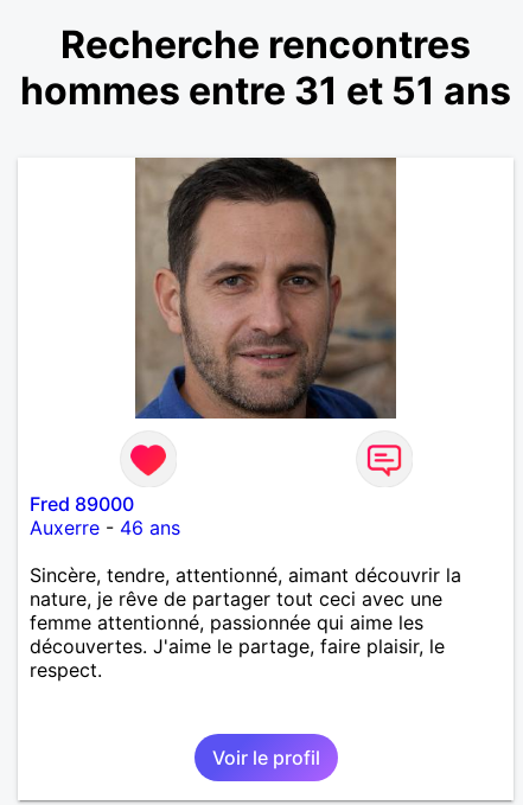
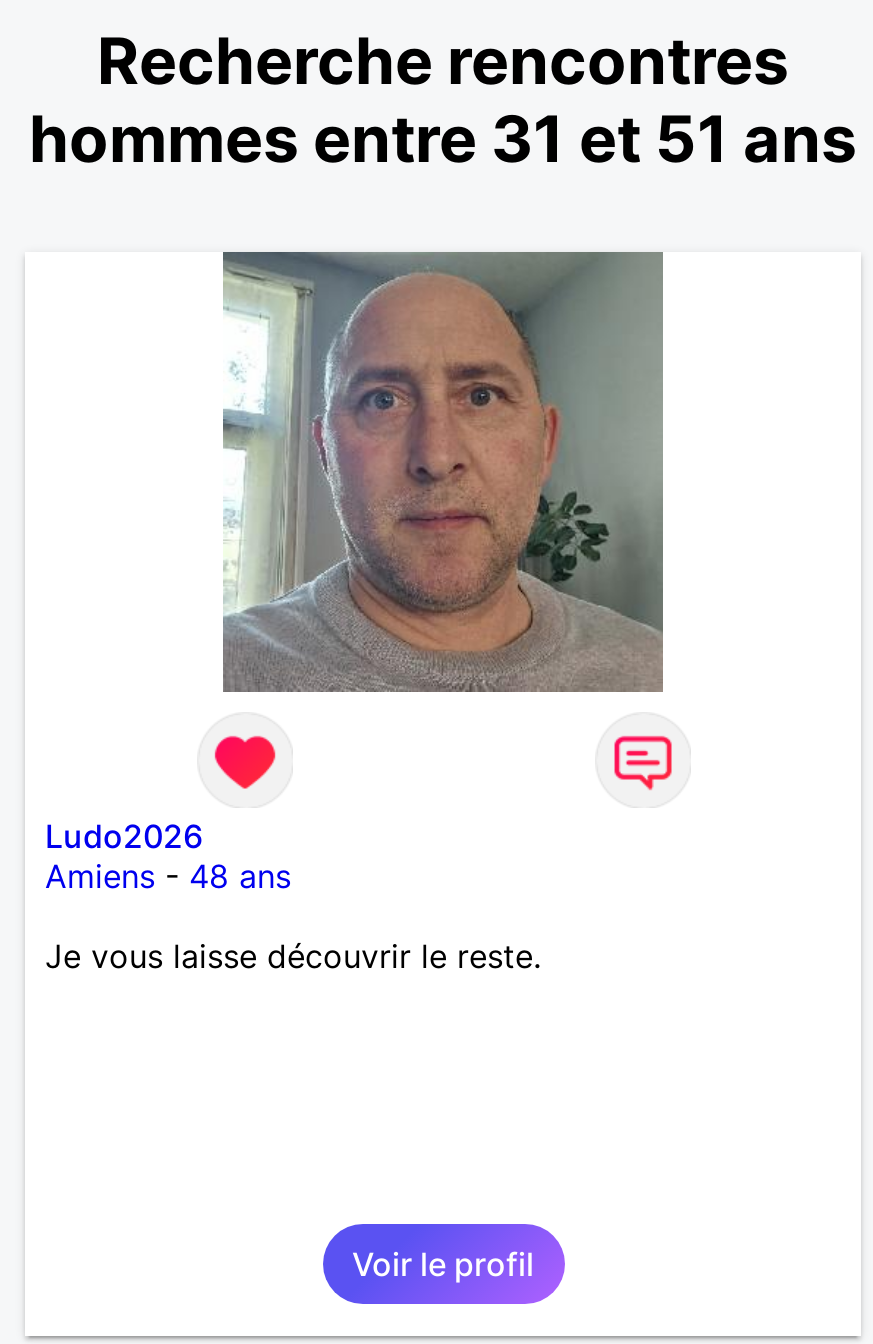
- [image]
+ [image]

- Fred 89000
- Auxerre - 46 ans
+ Ludo2026
+ Amiens - 48 ans

- Sincère, tendre, attentionné, aimant découvrir la
- nature, je rêve de partager tout ceci avec une
- femme attentionné, passionnée qui aime les
- découvertes. J'aime le partage, faire plaisir, le
- respect.
+ Je vous laisse découvrir le reste.
